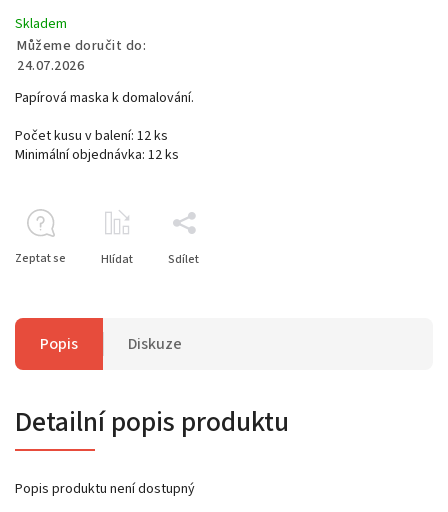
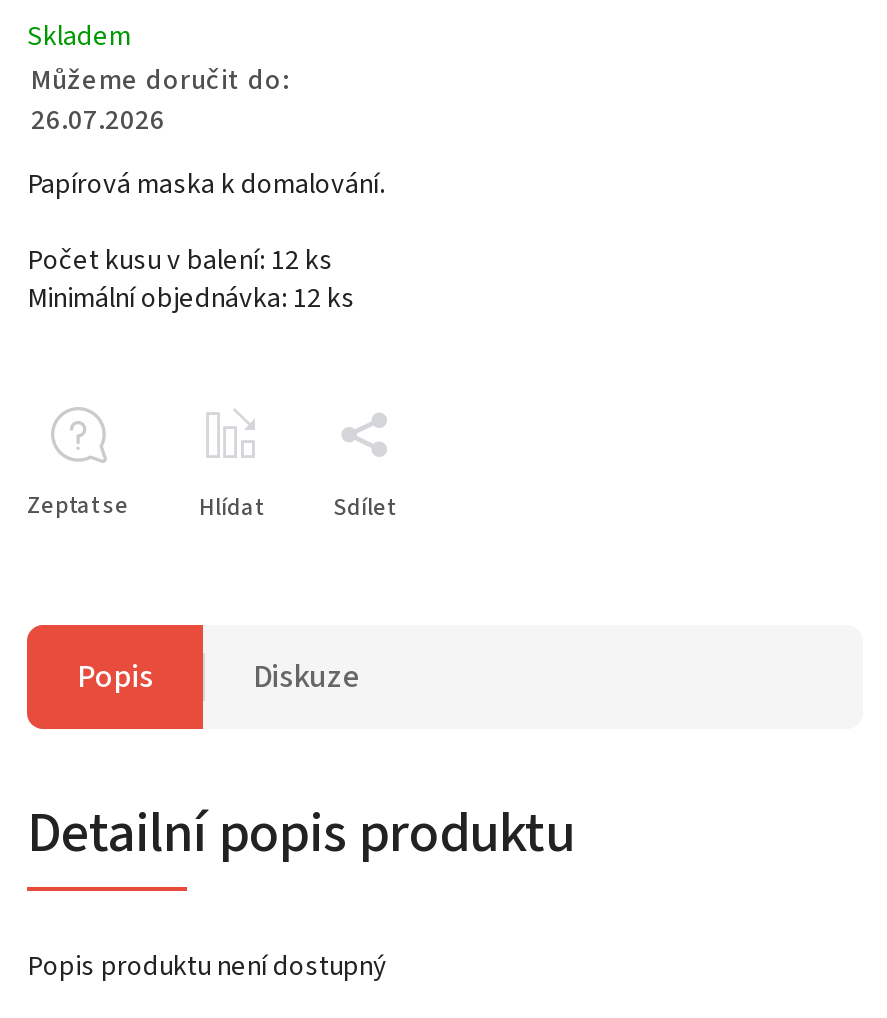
- 24.07.2026
+ 26.07.2026
